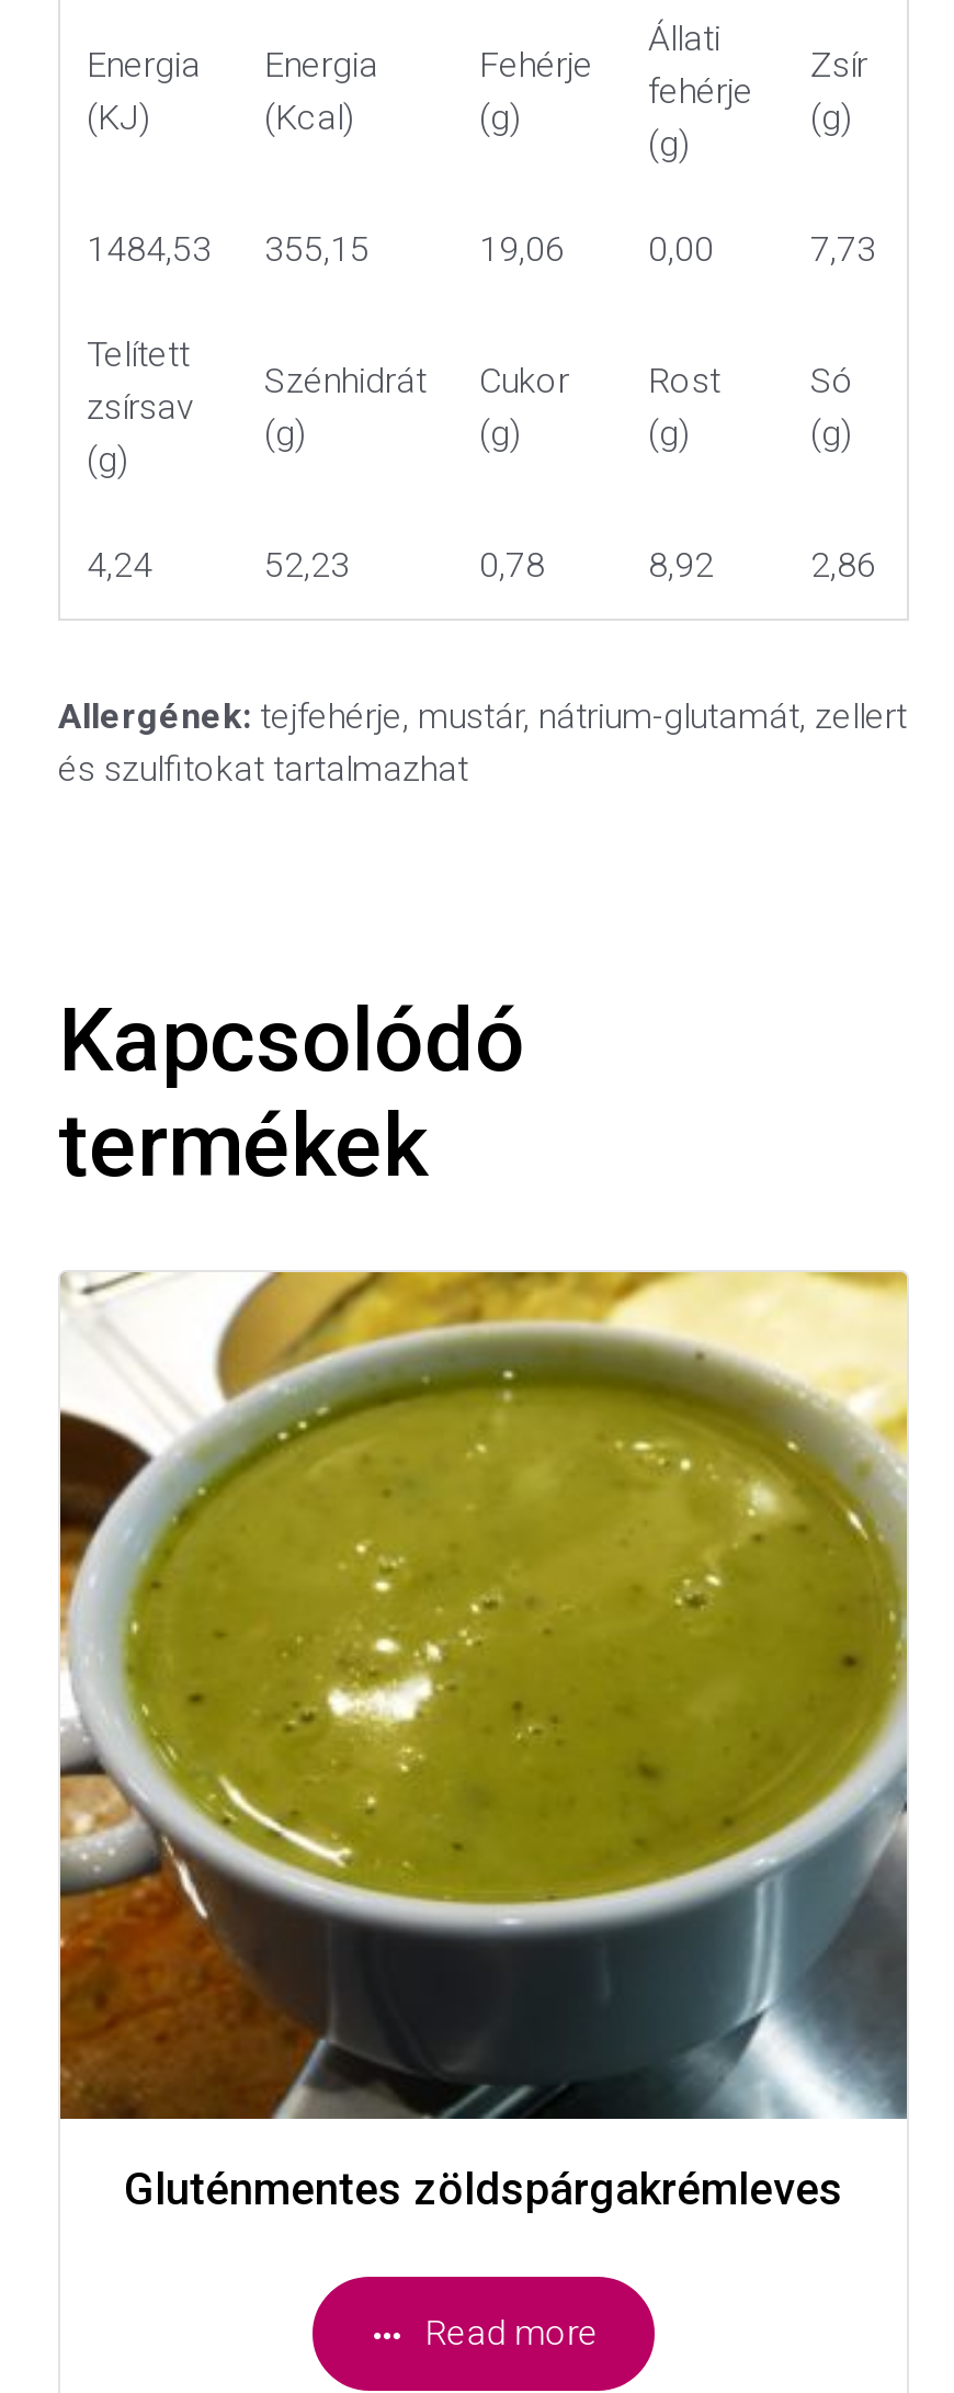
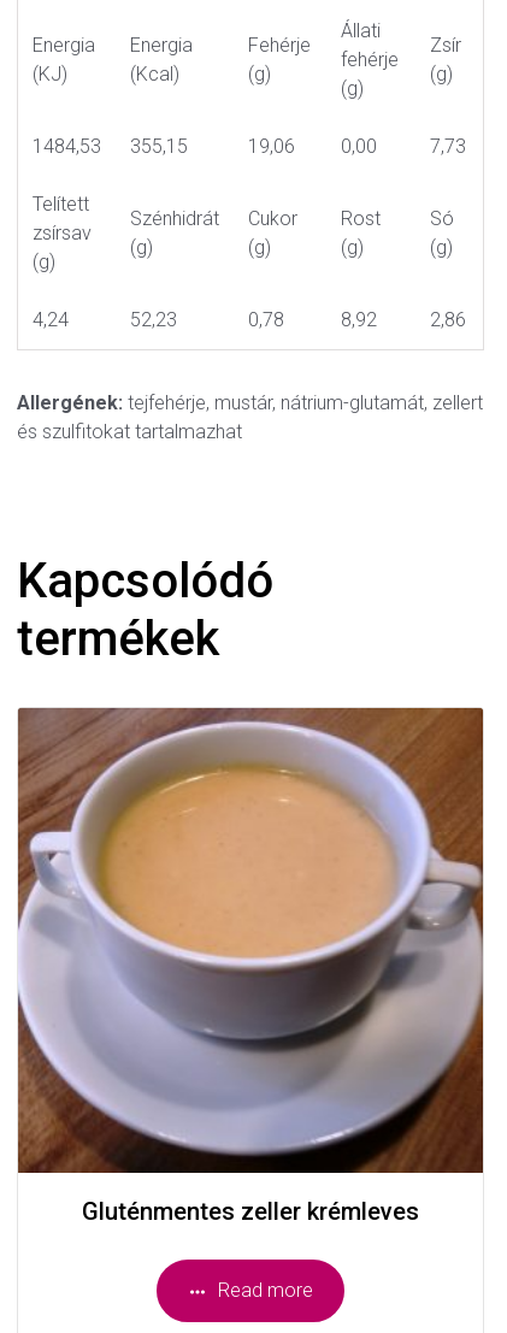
- [image]
- Gluténmentes zöldspárgakrémleves
+ [image]
+ Gluténmentes zeller krémleves
